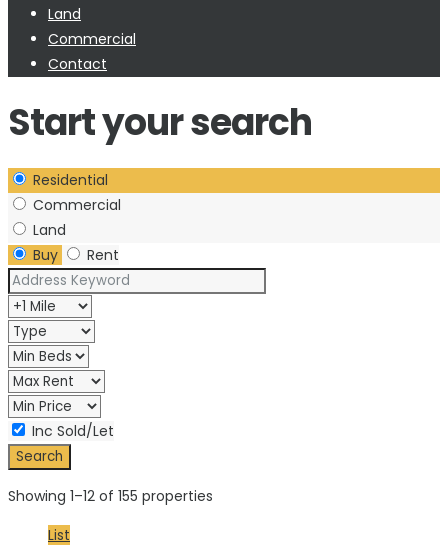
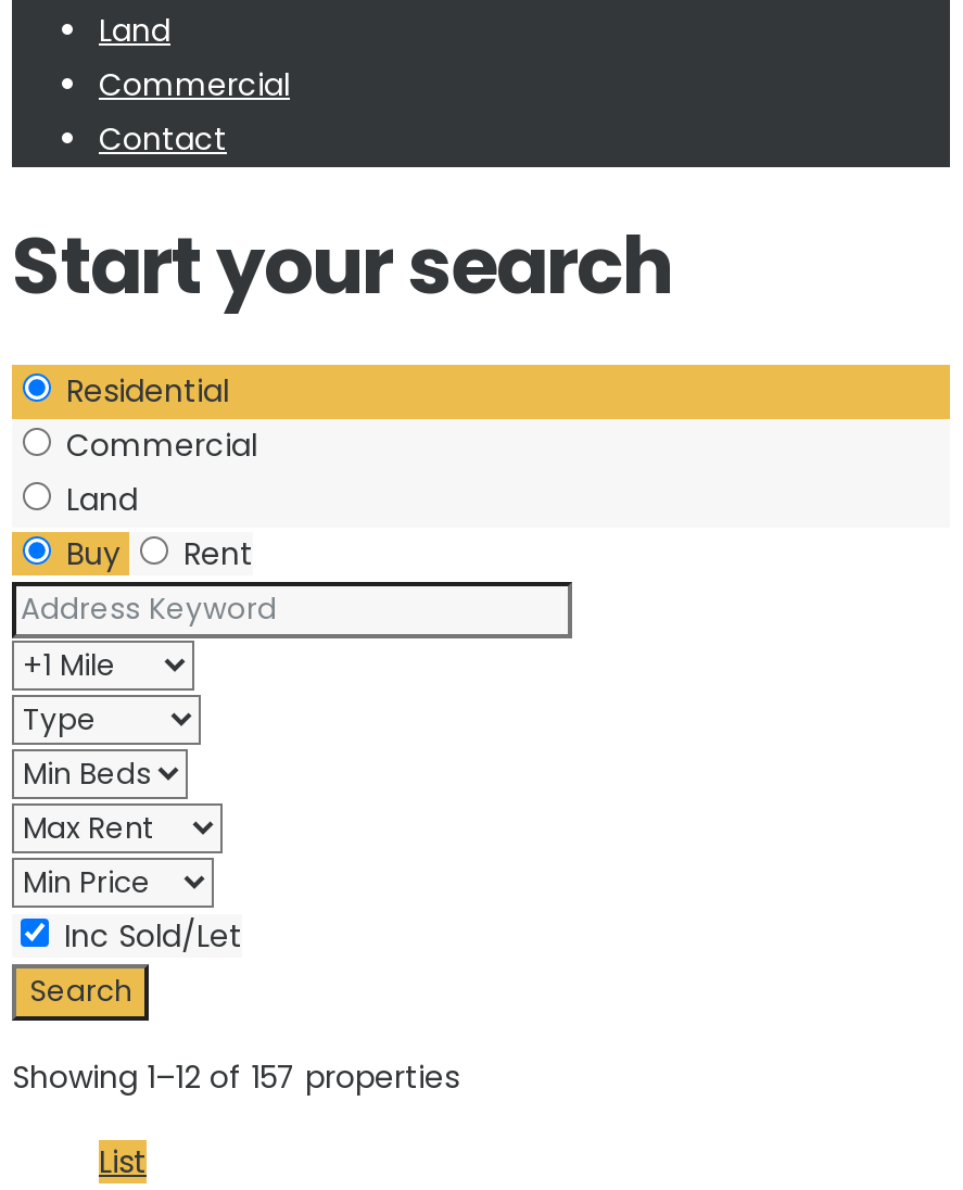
- Showing 1–12 of 155 properties
+ Showing 1–12 of 157 properties
